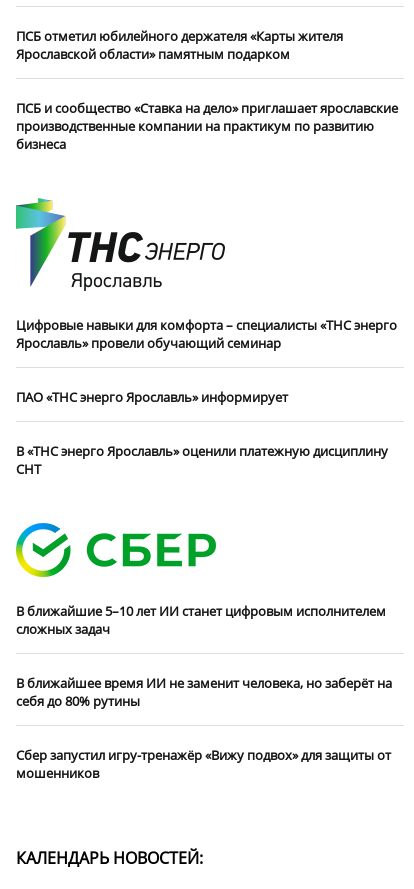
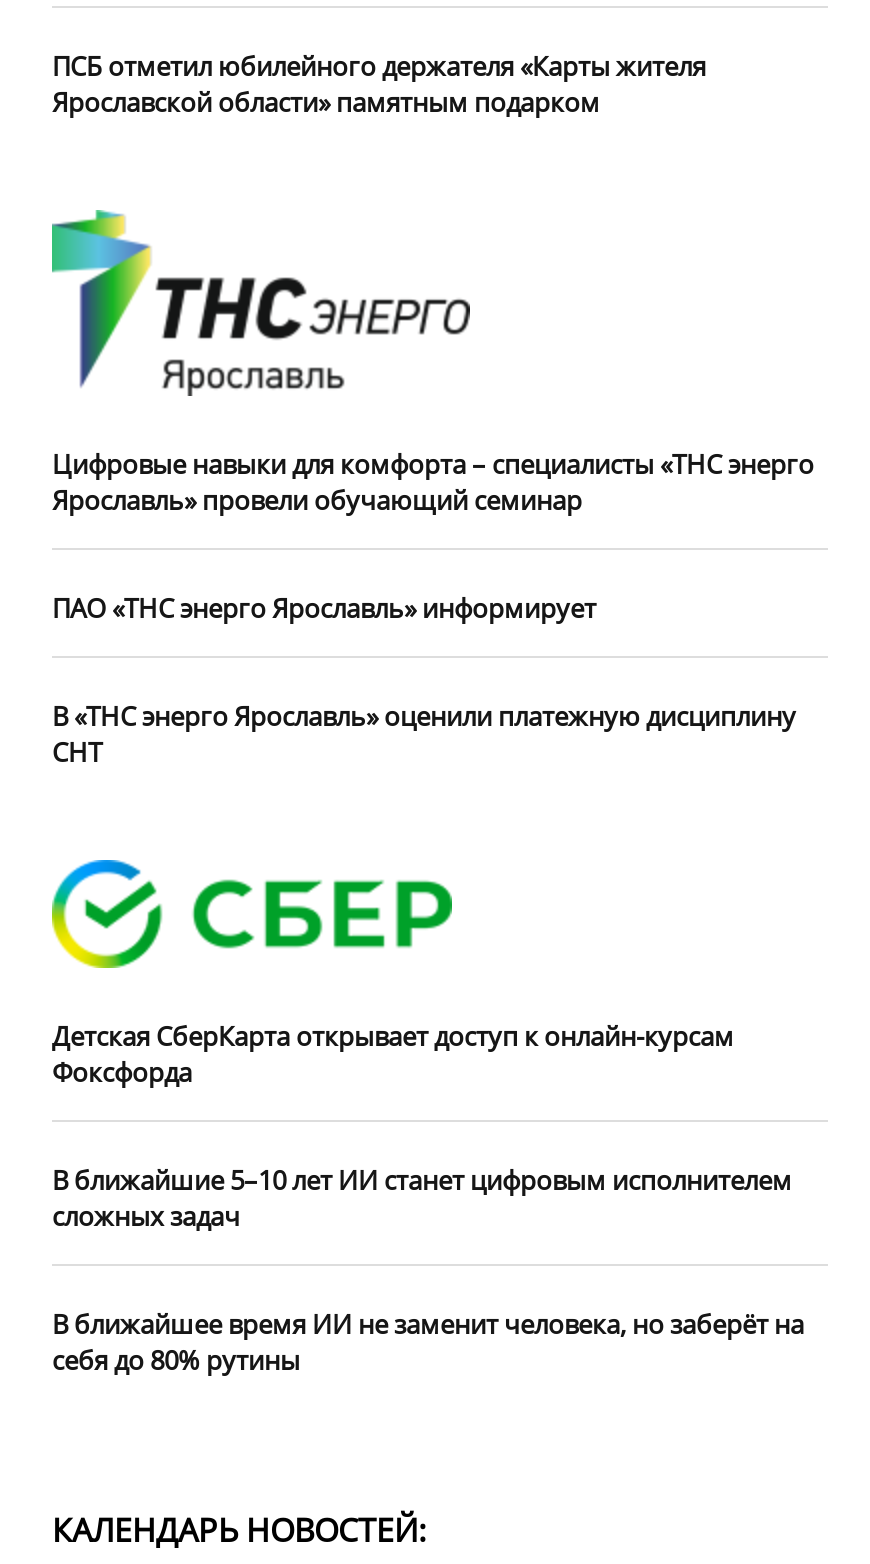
- ПСБ и сообщество «Ставка на дело» приглашает ярославские
- производственные компании на практикум по развитию
- бизнеса

+ Детская СберКарта открывает доступ к онлайн-курсам
+ Фоксфорда

- Сбер запустил игру-тренажёр «Вижу подвох» для защиты от
- мошенников
